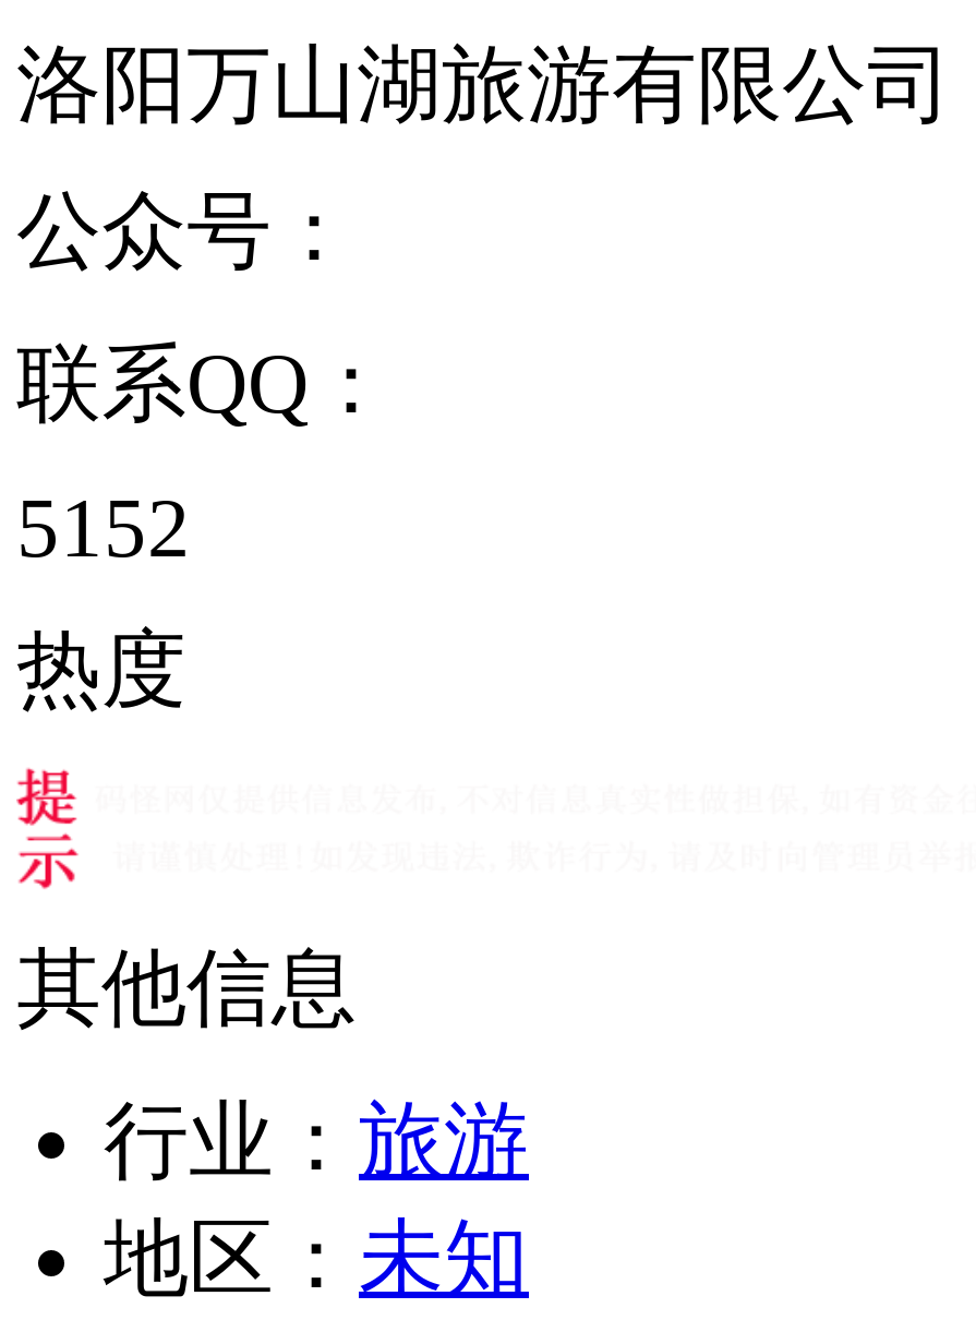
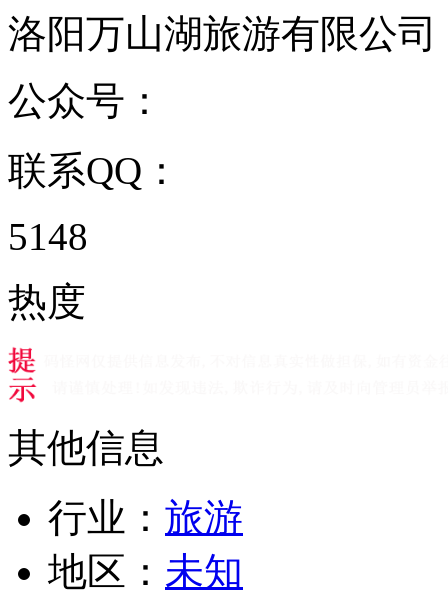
- 5152
+ 5148
